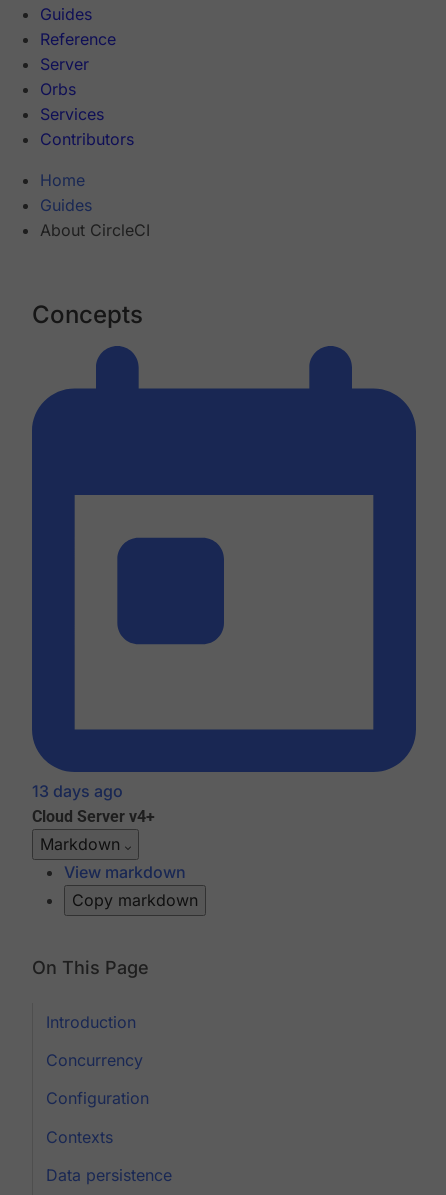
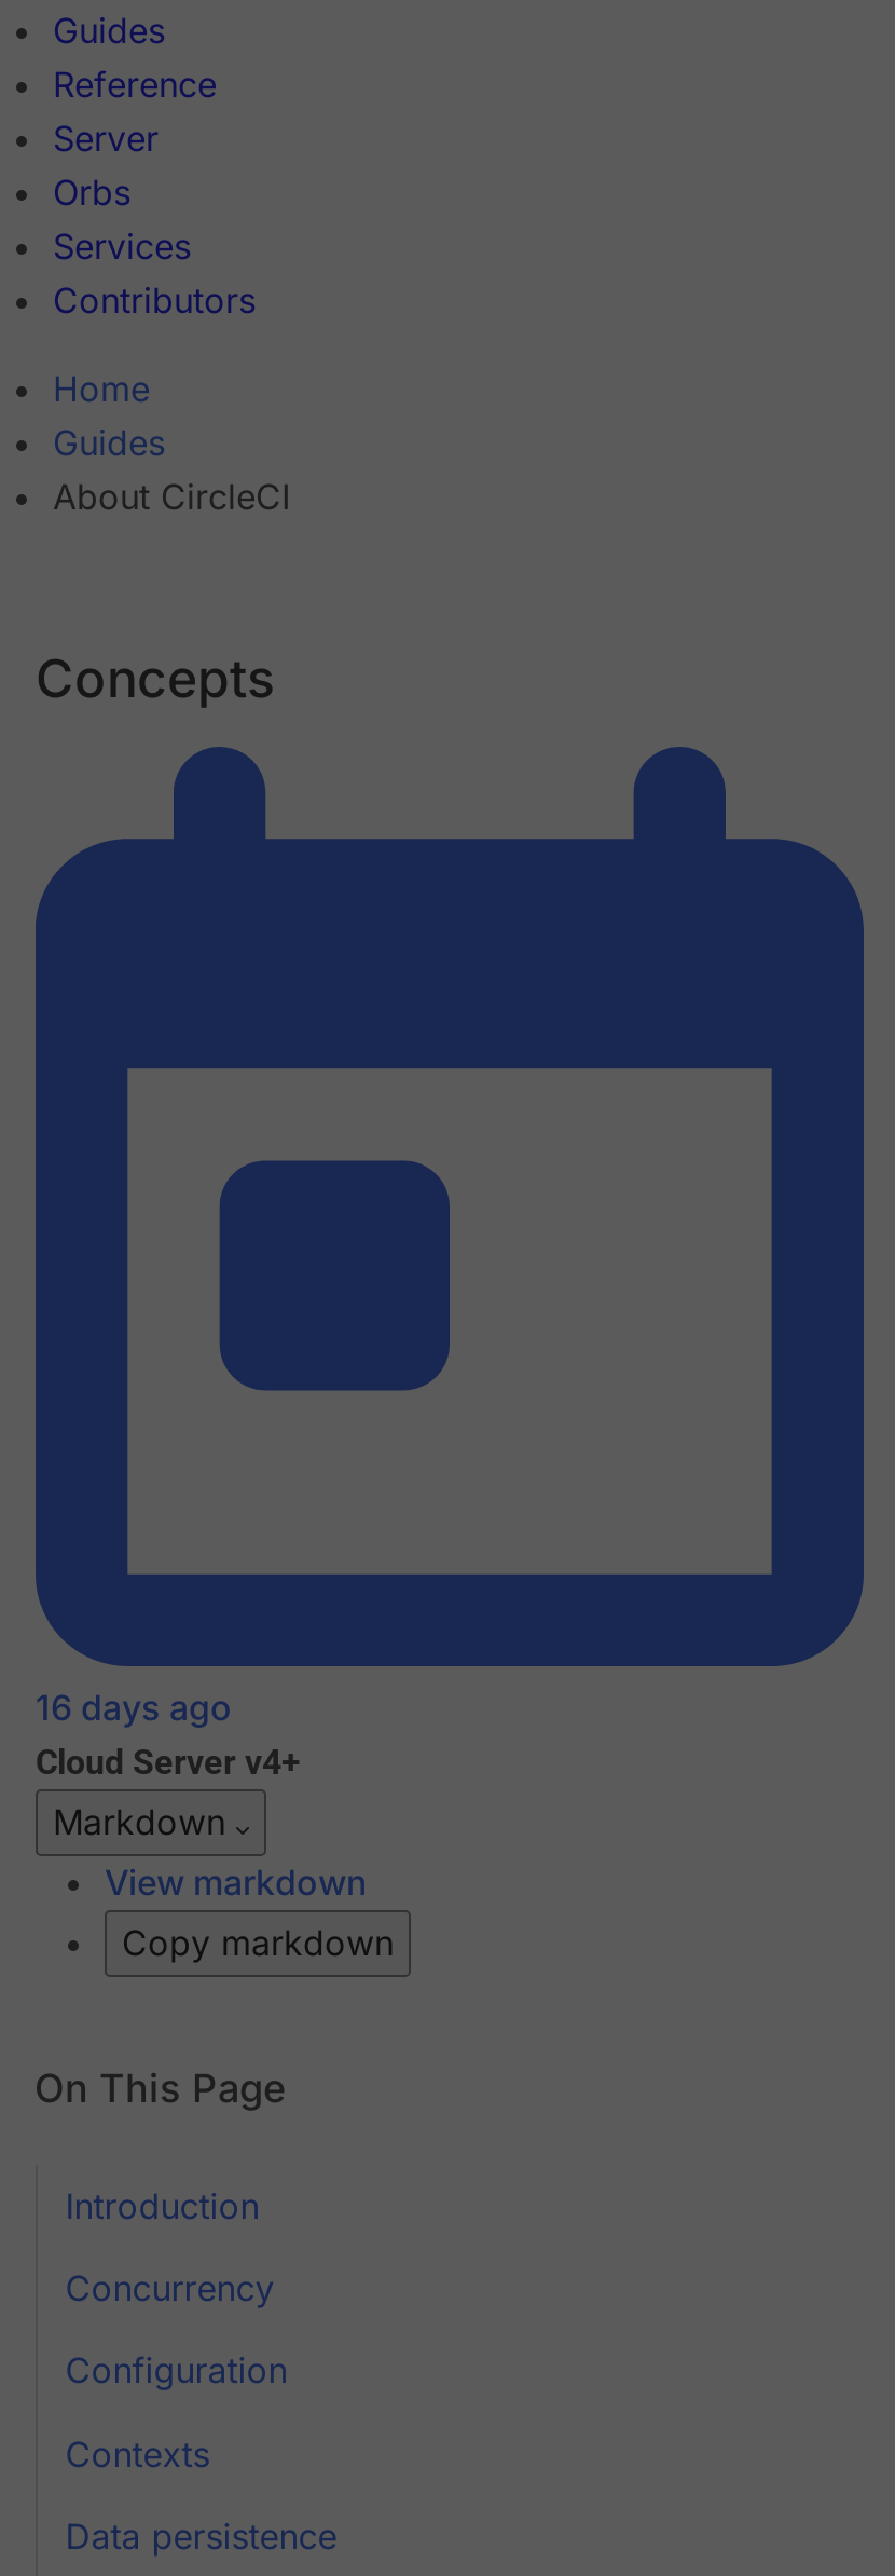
- 13 days ago
+ 16 days ago
